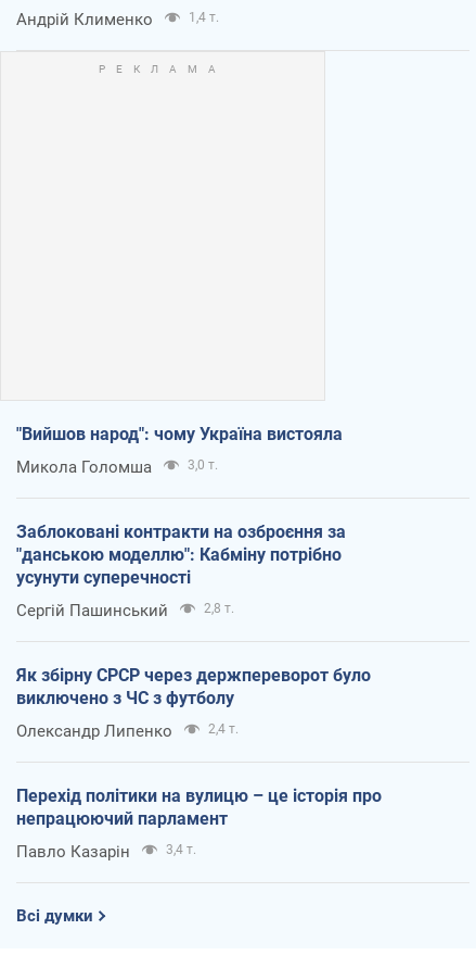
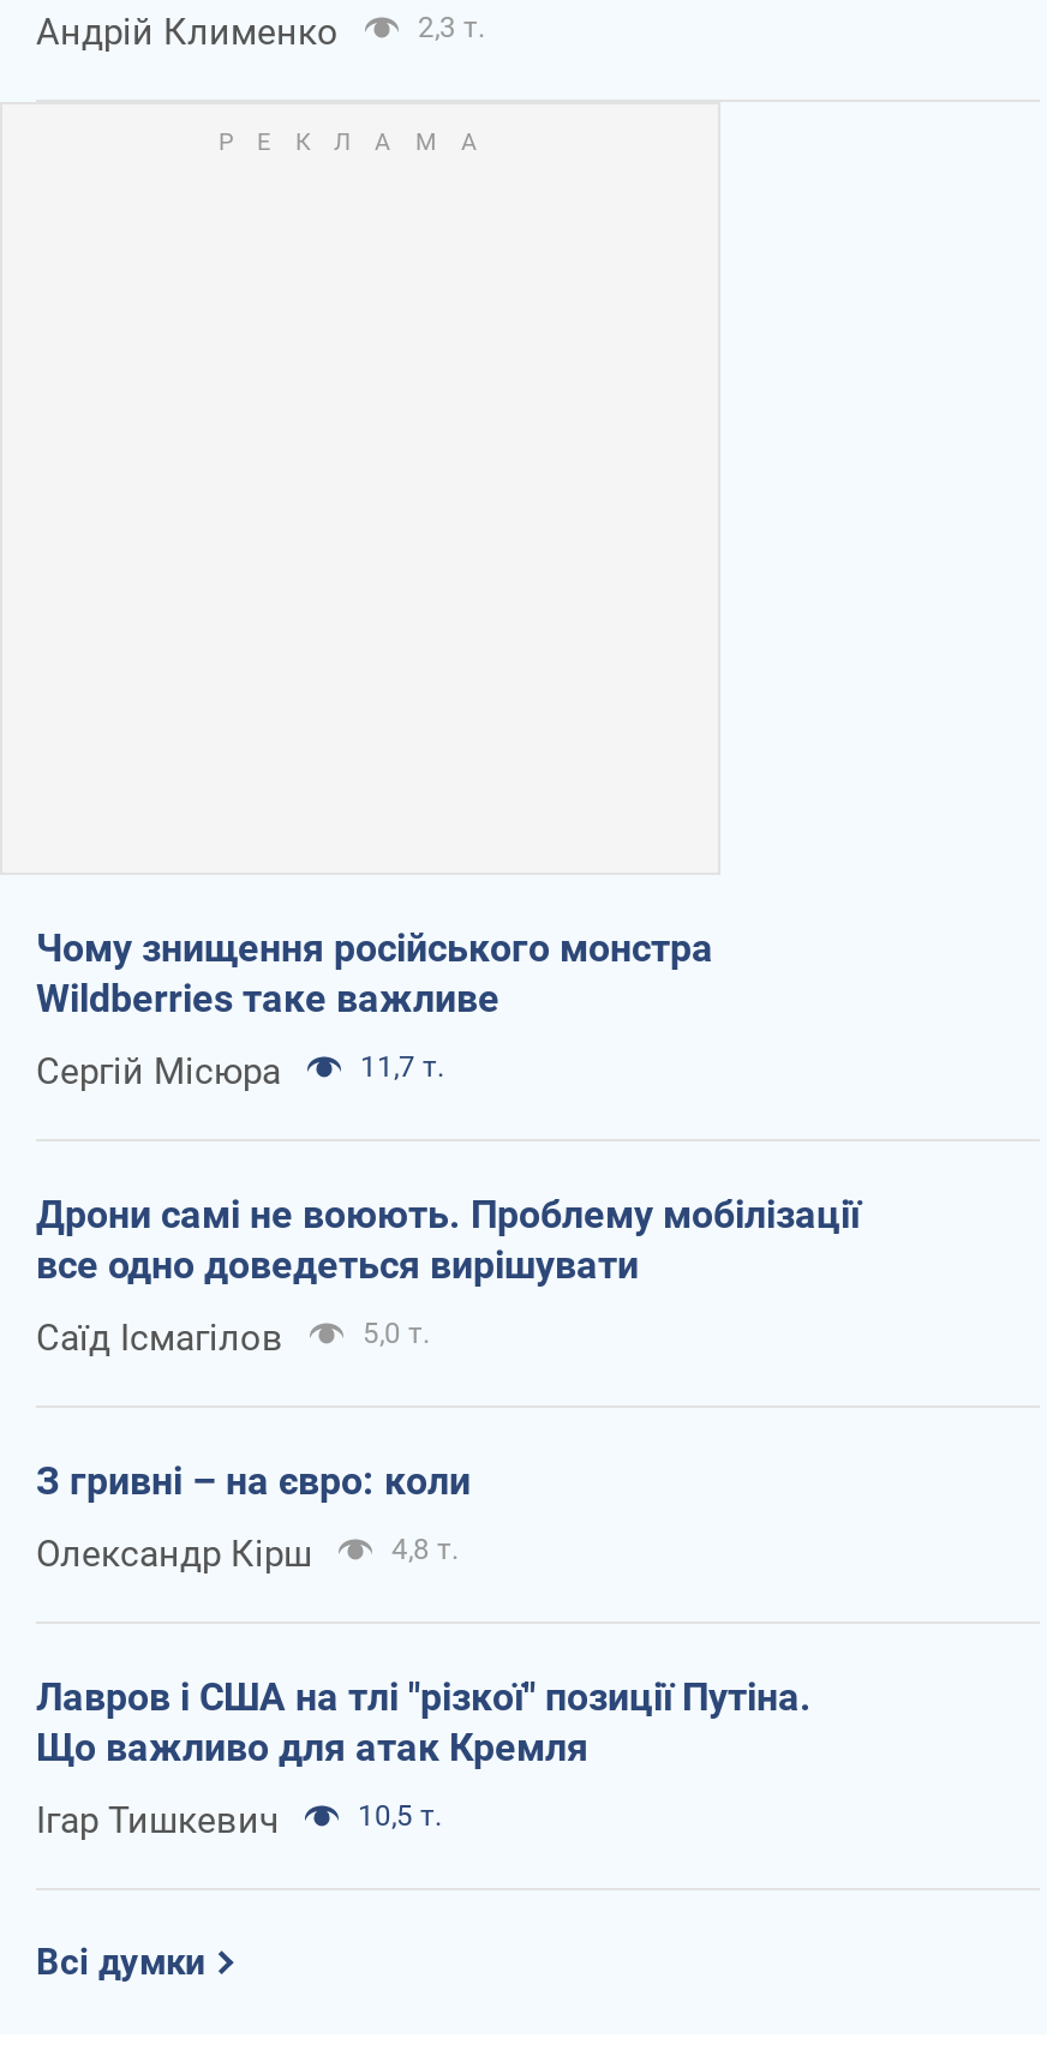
- 1,4 т.
+ 2,3 т.

- "Вийшов народ": чому Україна вистояла
+ Чому знищення російського монстра
+ Wildberries таке важливе

- Микола Голомша
- 3,0 т.
+ Сергій Місюра
+ 11,7 т.

- Заблоковані контракти на озброєння за
- "данською моделлю": Кабміну потрібно
- усунути суперечності
+ Дрони самі не воюють. Проблему мобілізації
+ все одно доведеться вирішувати

- Сергій Пашинський
- 2,8 т.
+ Саїд Ісмагілов
+ 5,0 т.

- Як збірну СРСР через держпереворот було
- виключено з ЧС з футболу
+ З гривні – на євро: коли

- Олександр Липенко
- 2,4 т.
+ Олександр Кірш
+ 4,8 т.

- Перехід політики на вулицю – це історія про
- непрацюючий парламент
+ Лавров і США на тлі "різкої" позиції Путіна.
+ Що важливо для атак Кремля

- Павло Казарін
- 3,4 т.
+ Ігар Тишкевич
+ 10,5 т.
